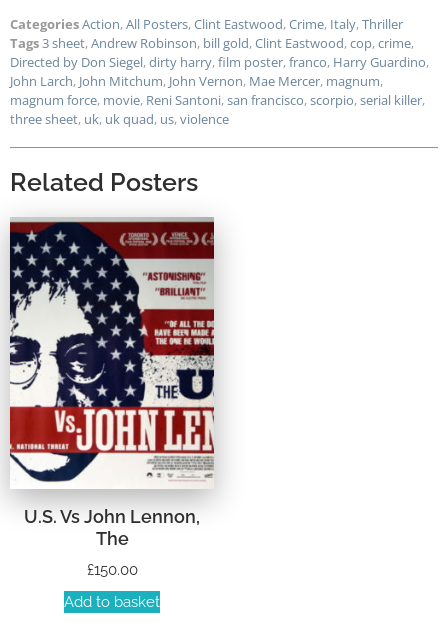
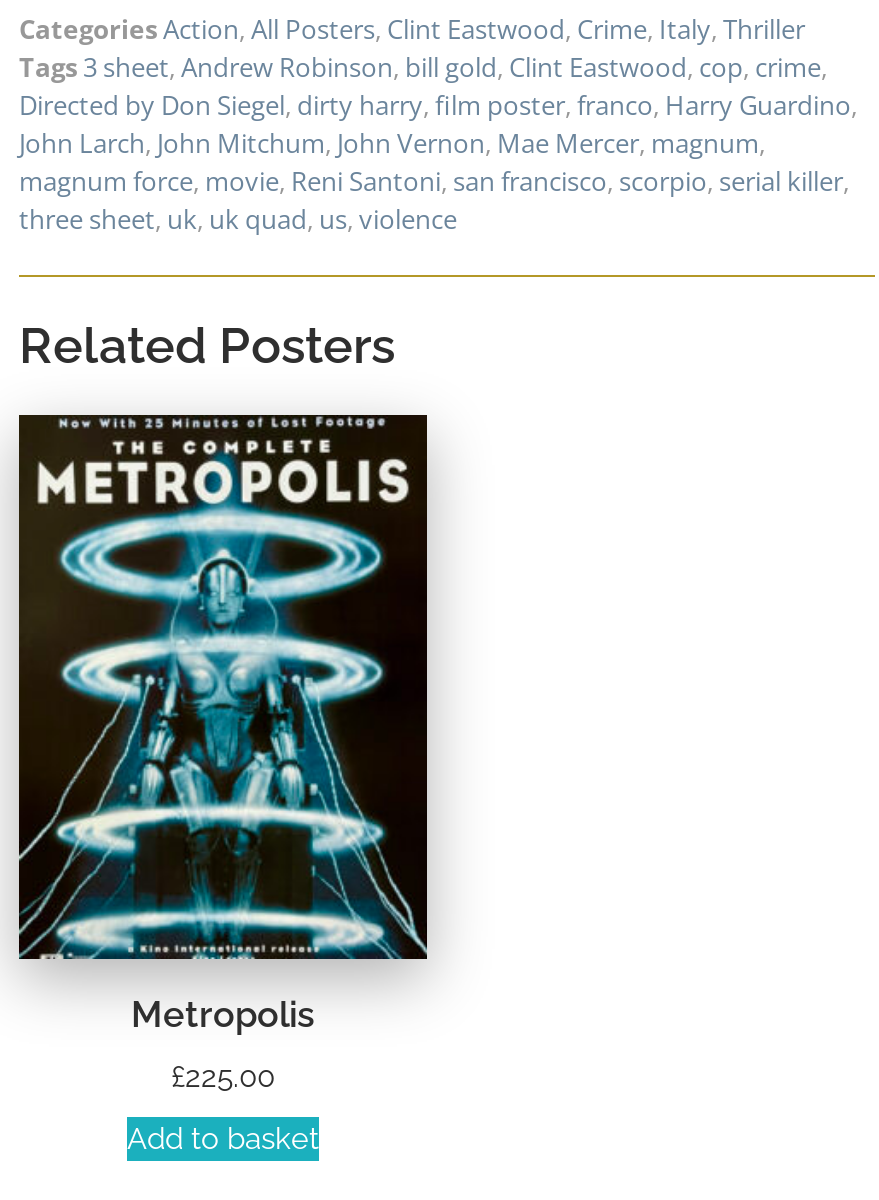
- [image]
- U.S. Vs John Lennon,
- The
+ [image]
+ Metropolis

- £150.00
+ £225.00
